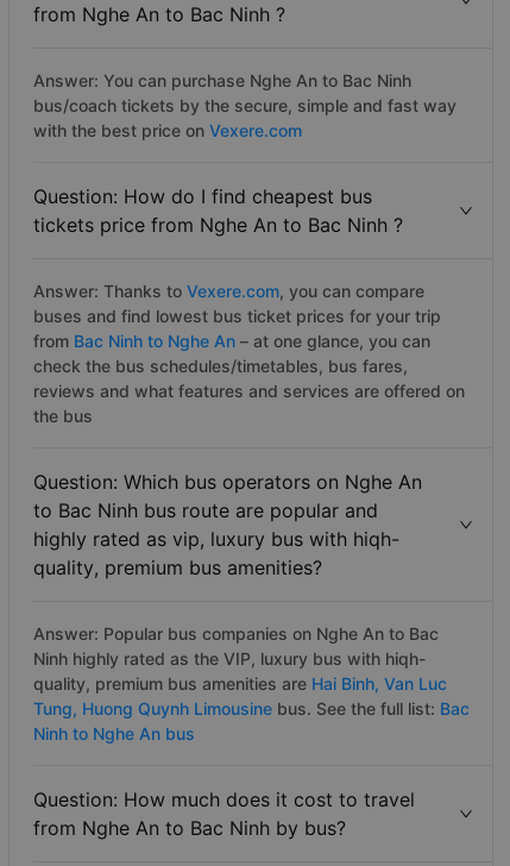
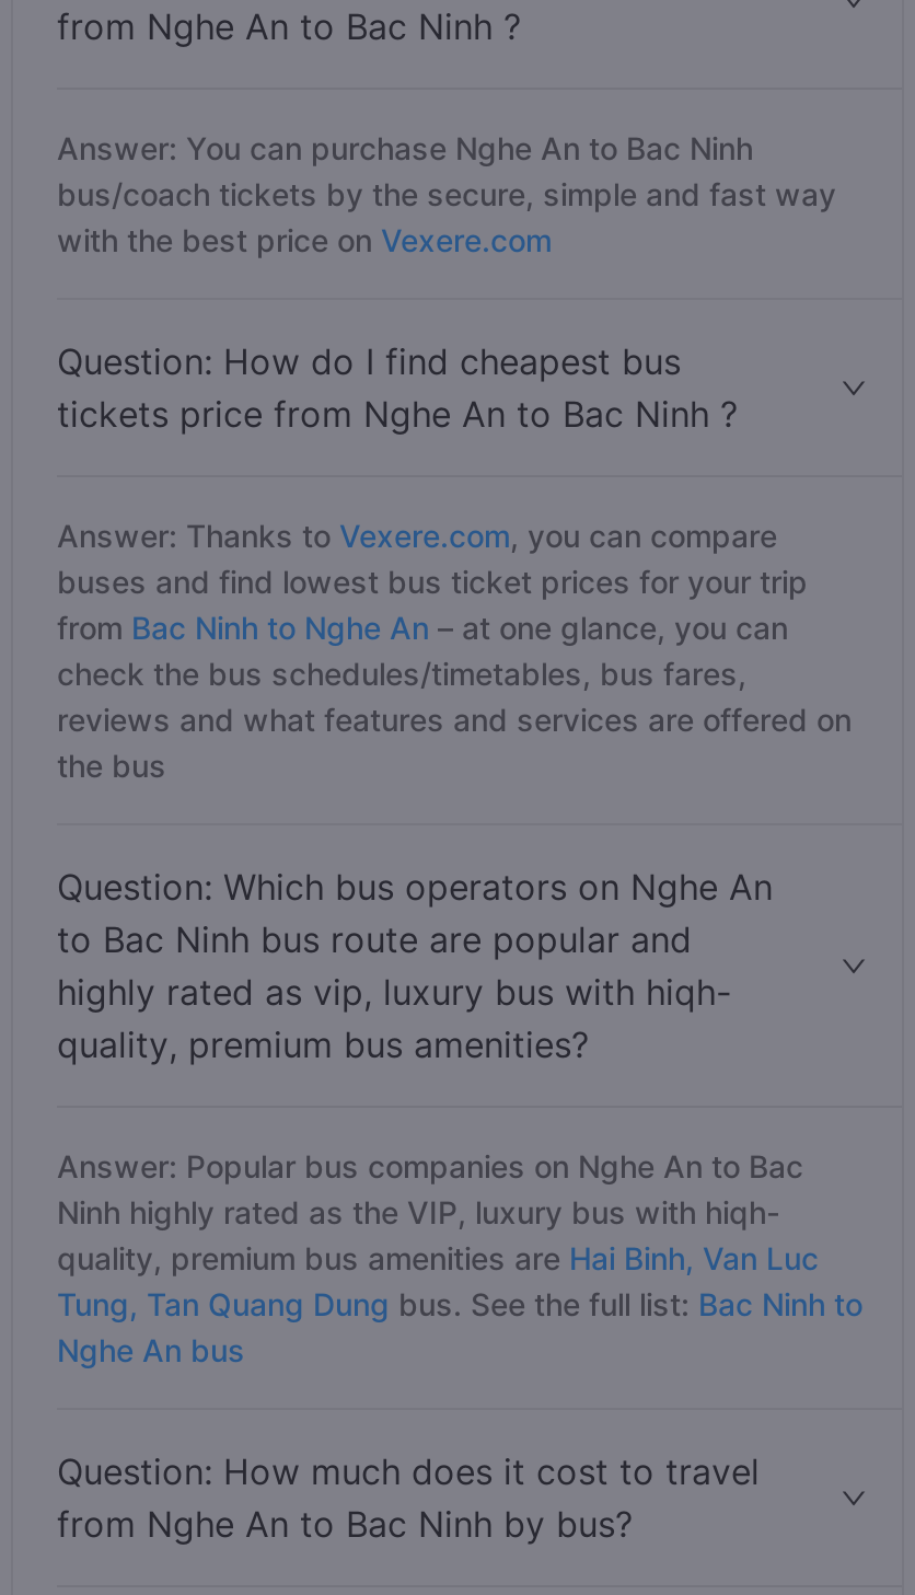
- Tung, Huong Quynh Limousine bus. See the full list: Bac
- Ninh to Nghe An bus
+ Tung, Tan Quang Dung bus. See the full list: Bac Ninh to
+ Nghe An bus
